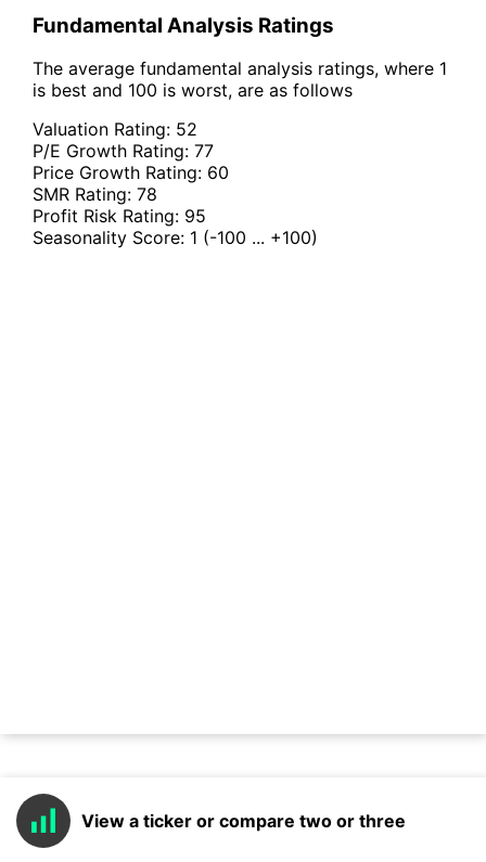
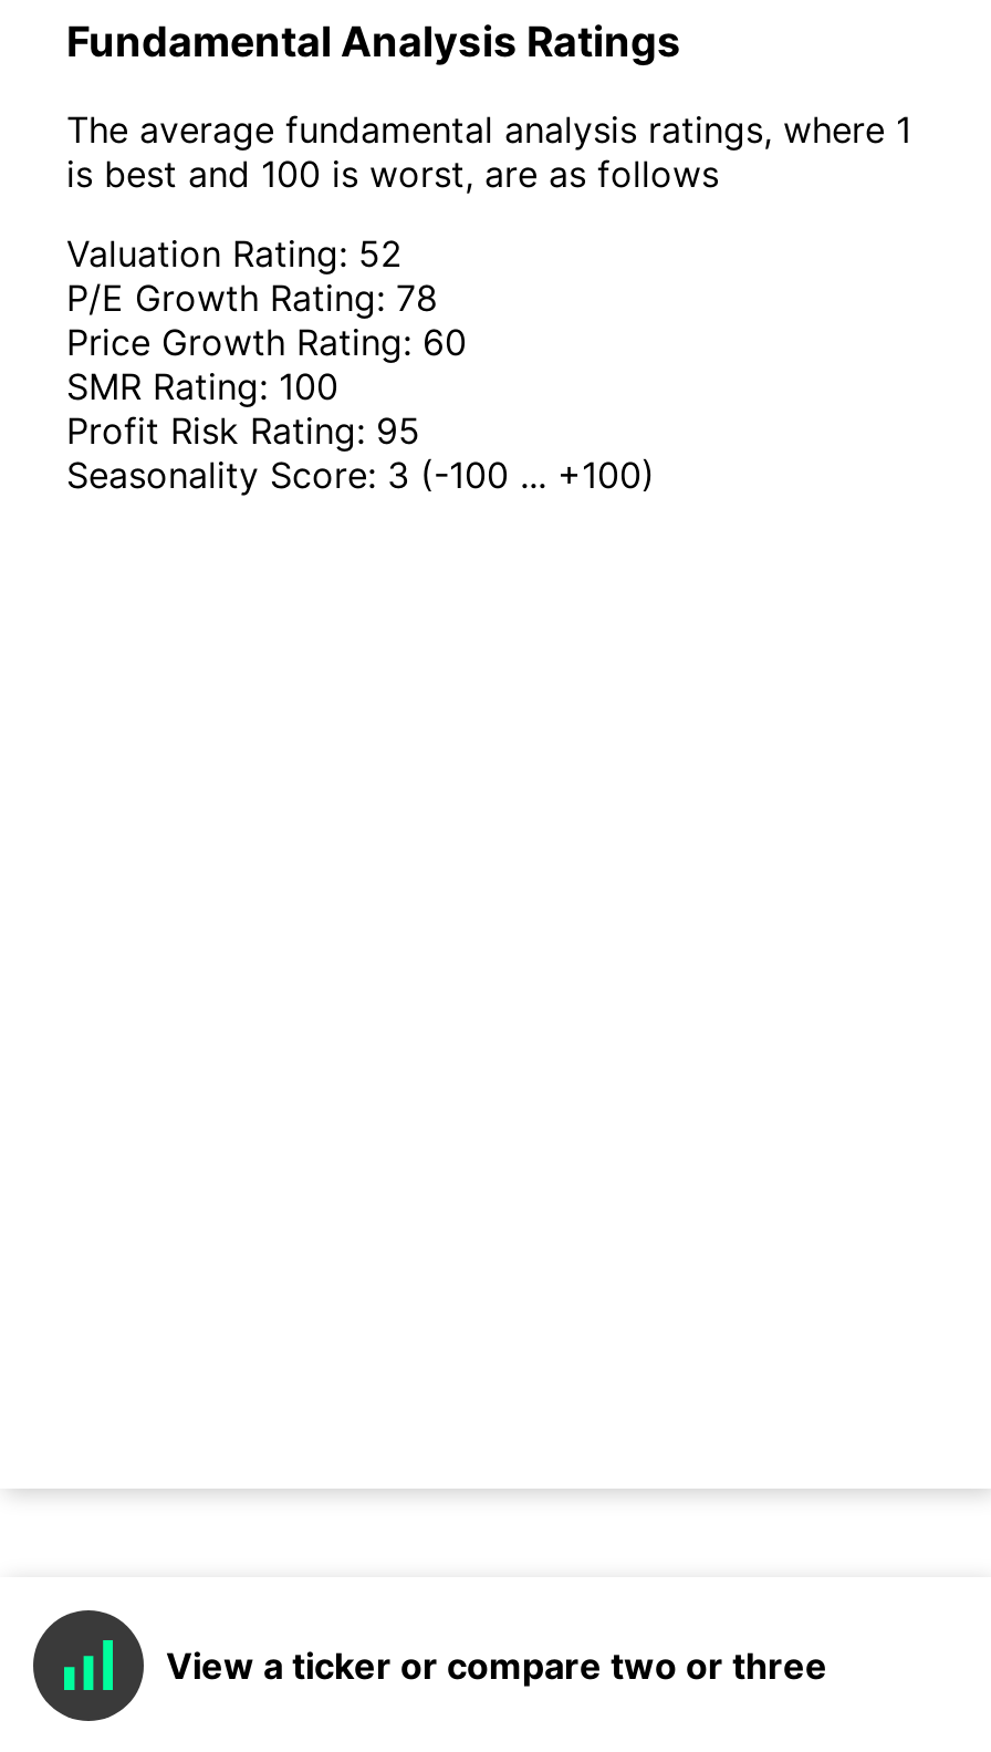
- P/E Growth Rating: 77
+ P/E Growth Rating: 78

- SMR Rating: 78
+ SMR Rating: 100

- Seasonality Score: 1 (-100 ... +100)
+ Seasonality Score: 3 (-100 ... +100)
